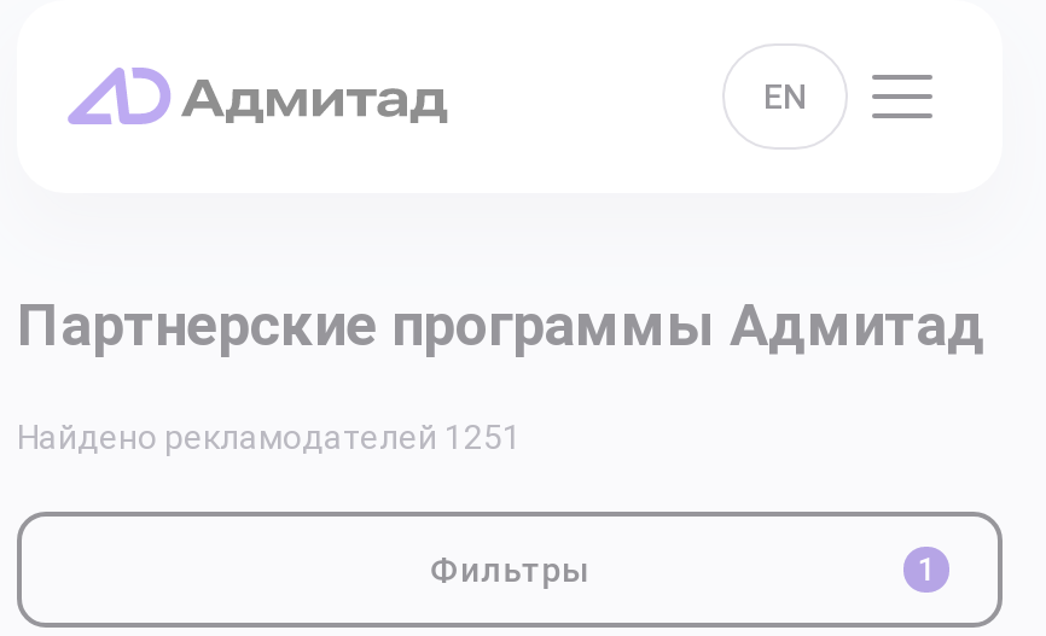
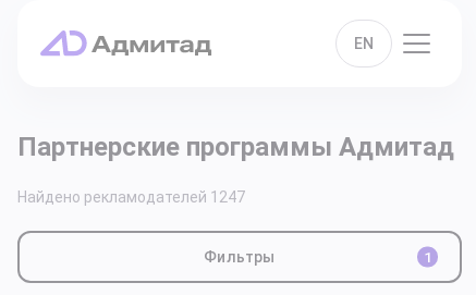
- Найдено рекламодателей 1251
+ Найдено рекламодателей 1247
